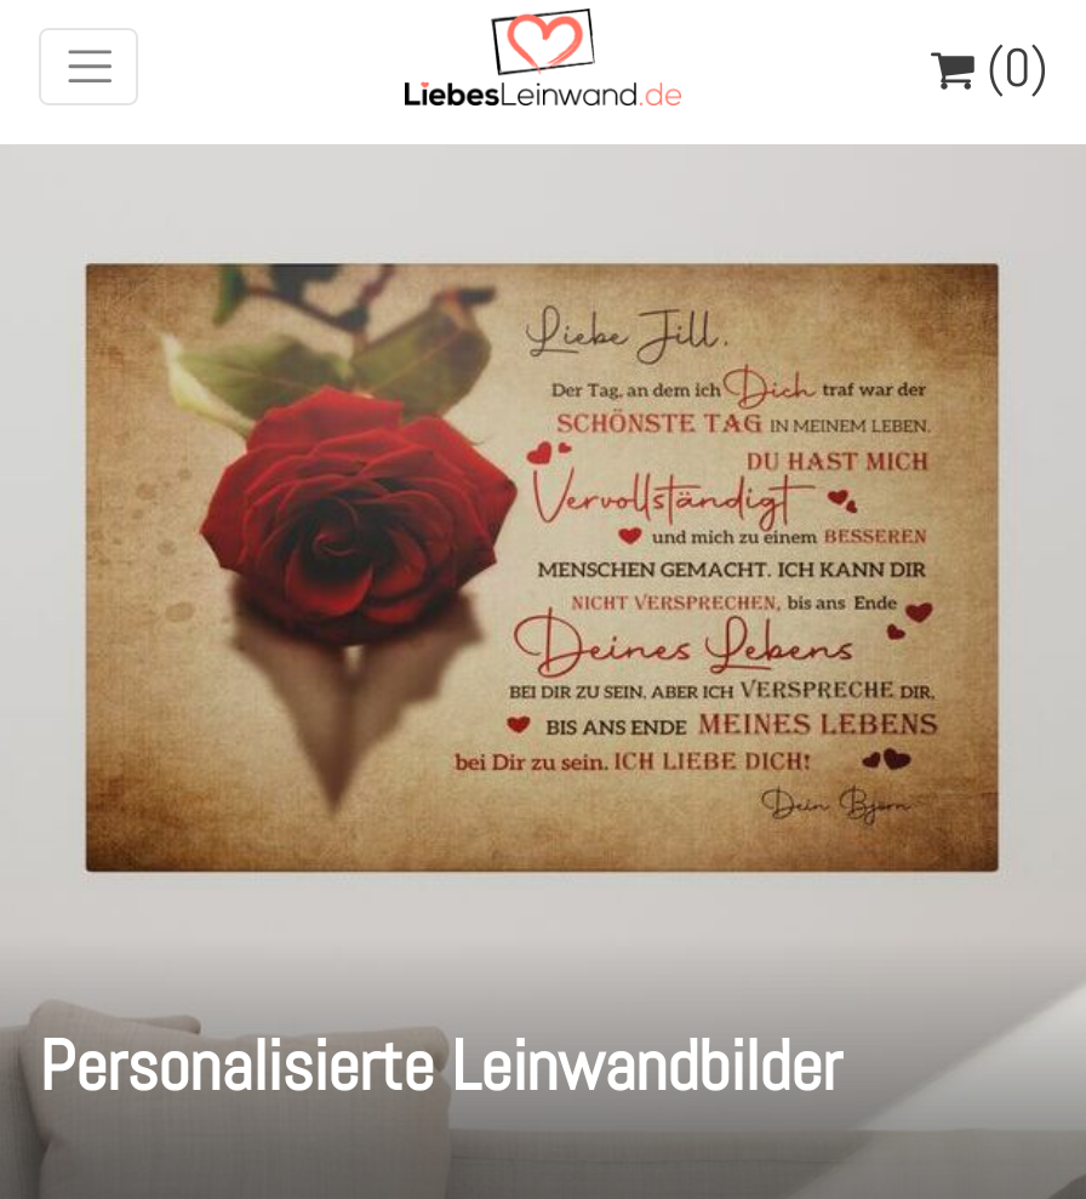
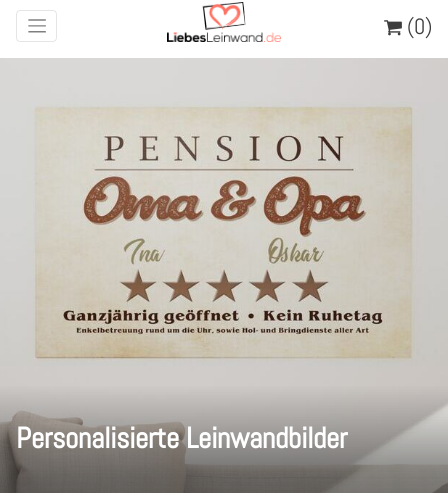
- [image]
+ [image]
